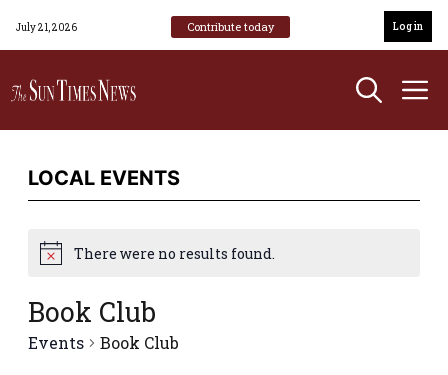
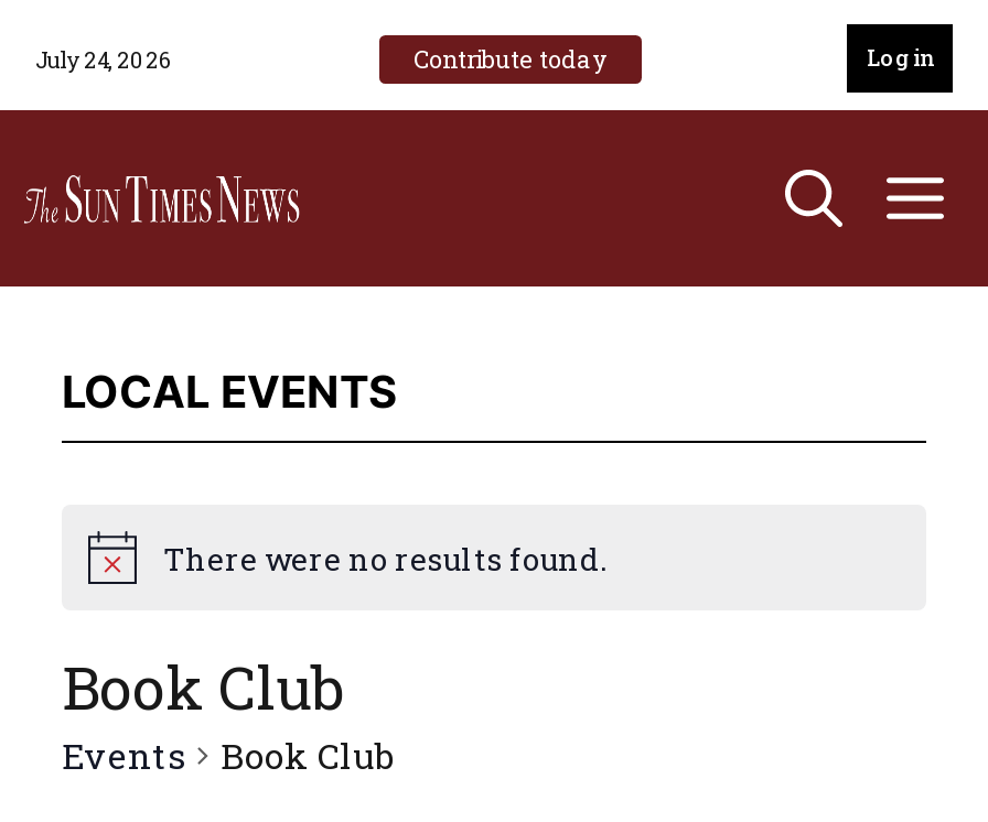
- July 21, 2026
+ July 24, 2026
